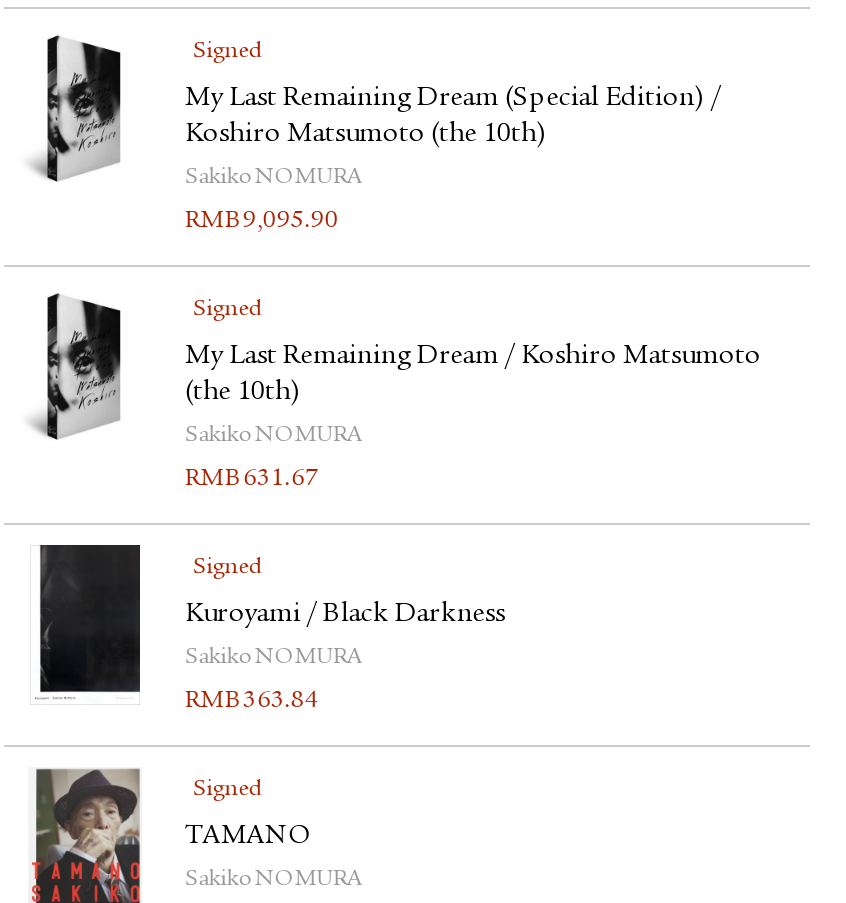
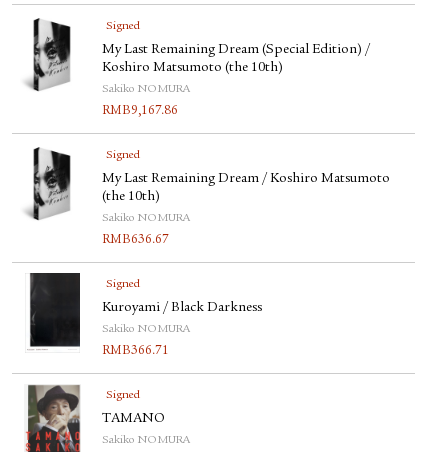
- RMB 9,095.90
+ RMB 9,167.86

- RMB 631.67
+ RMB 636.67

- RMB 363.84
+ RMB 366.71
